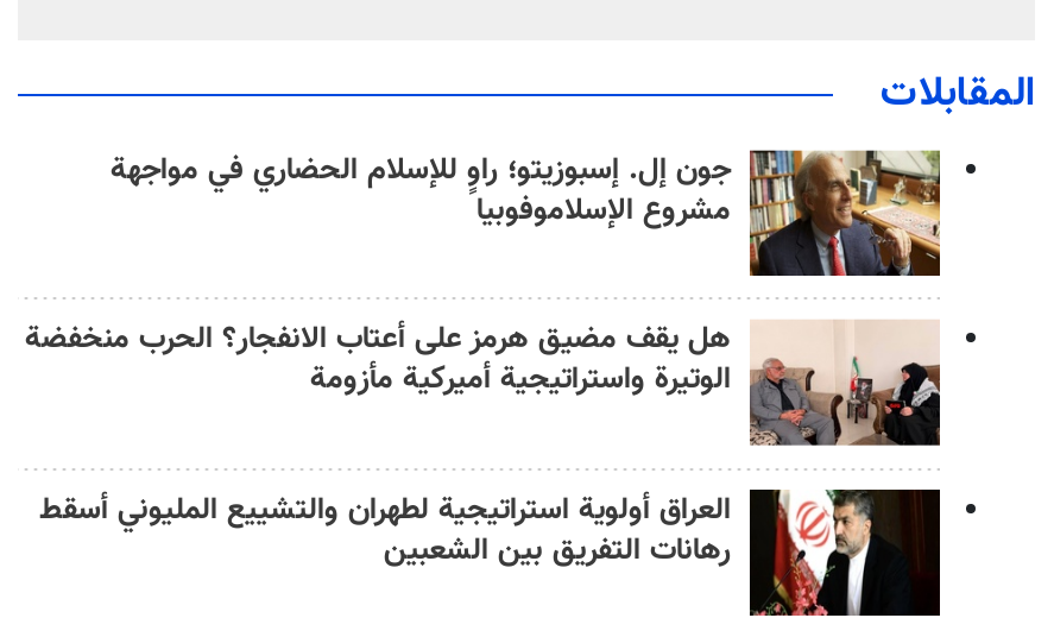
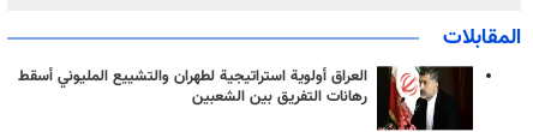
- [image]
- جون إل. إسبوزيتو؛ راوٍ للإسلام الحضاري في مواجهة
- مشروع الإسلاموفوبيا
- هل يقف مضيق هرمز على أعتاب الانفجار؟ الحرب منخفضة
- الوتيرة واستراتيجية أميركية مأزومة

- [image]
